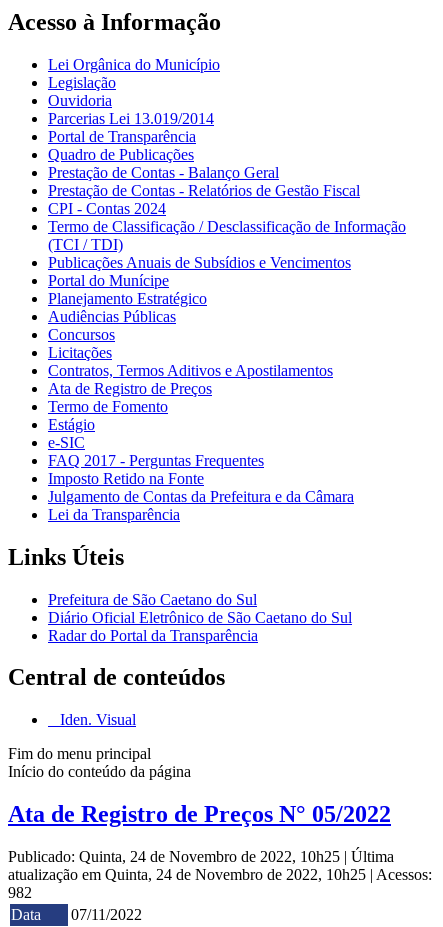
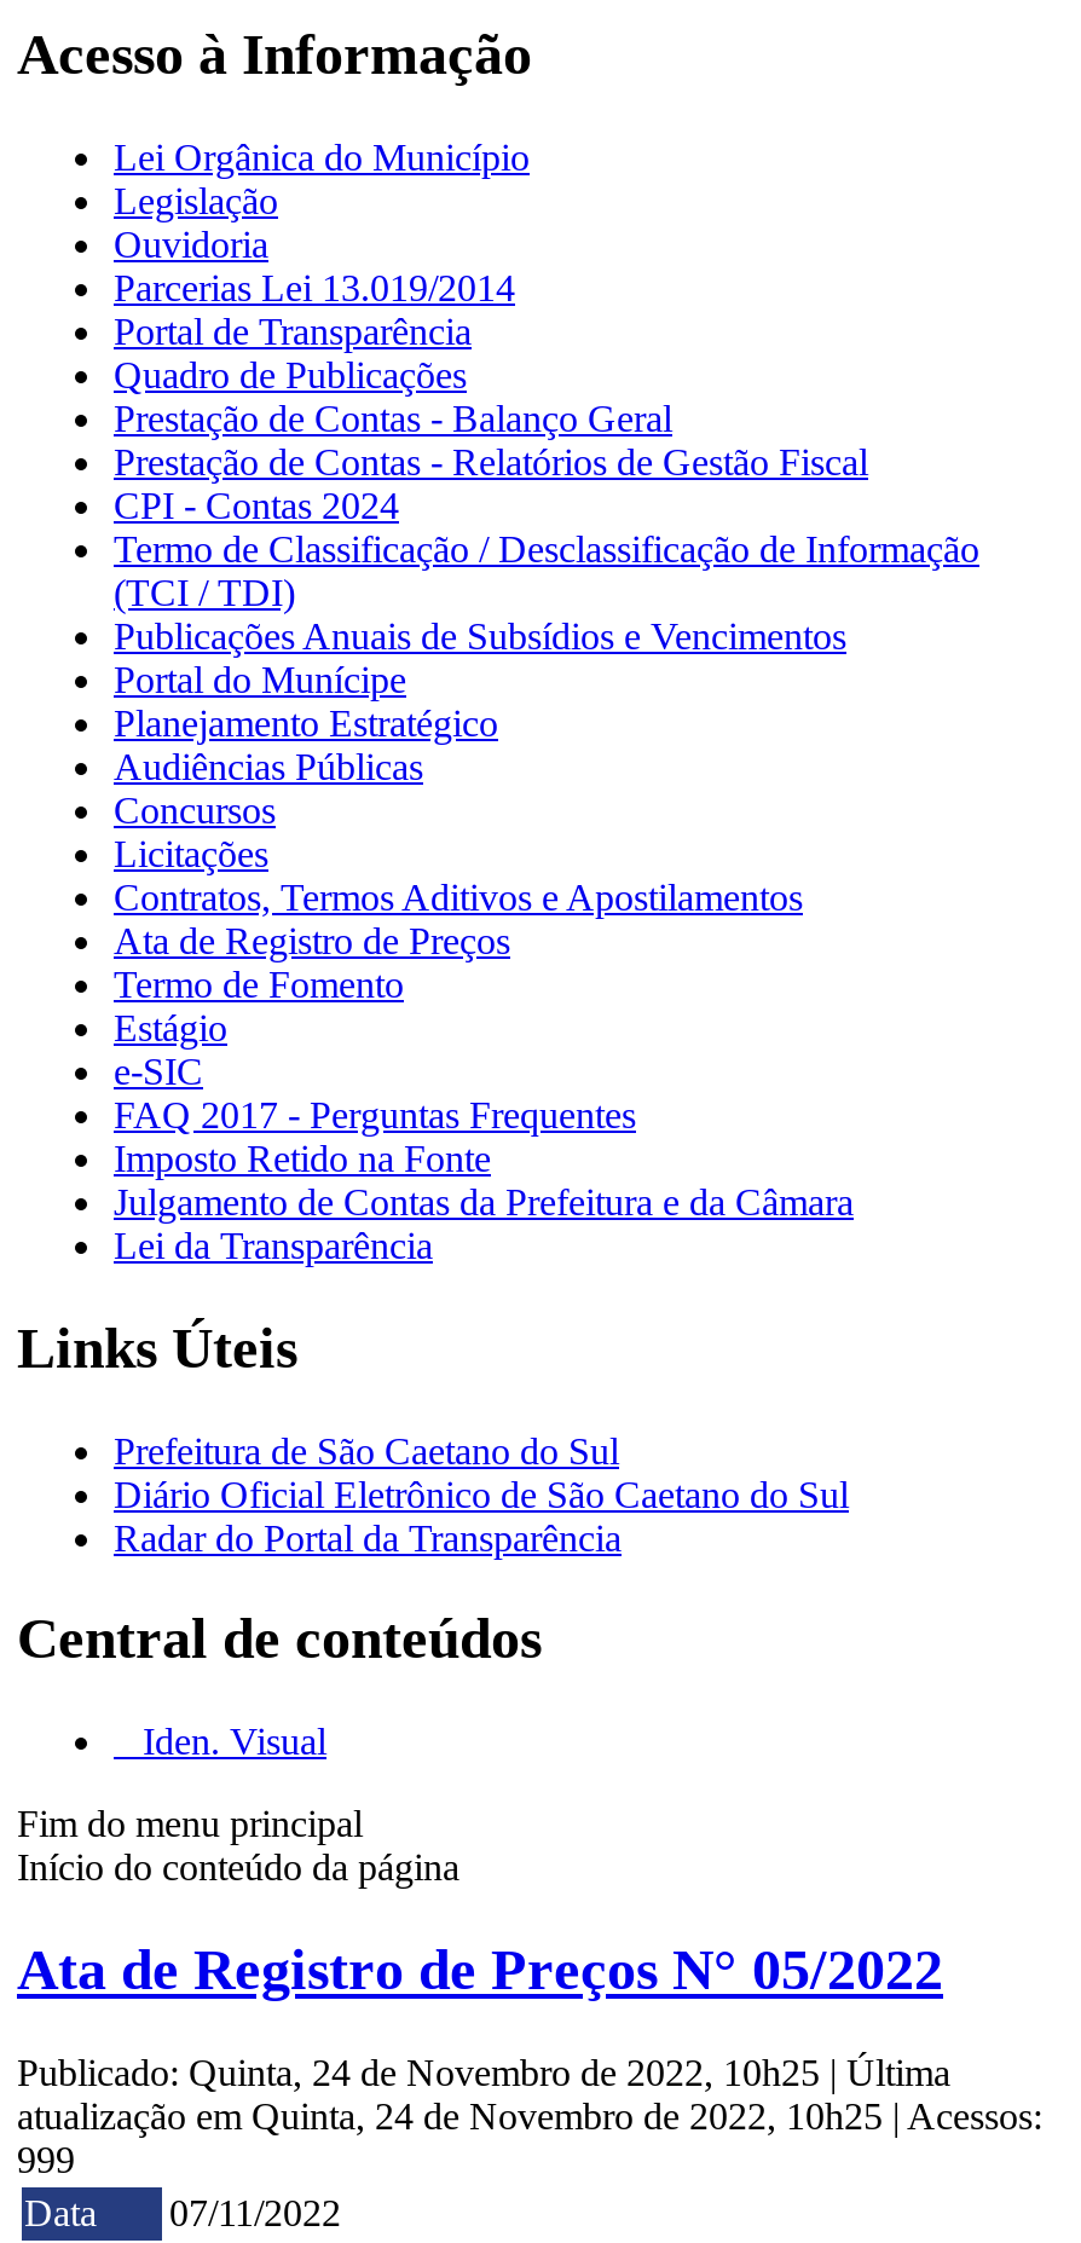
- 982
+ 999
